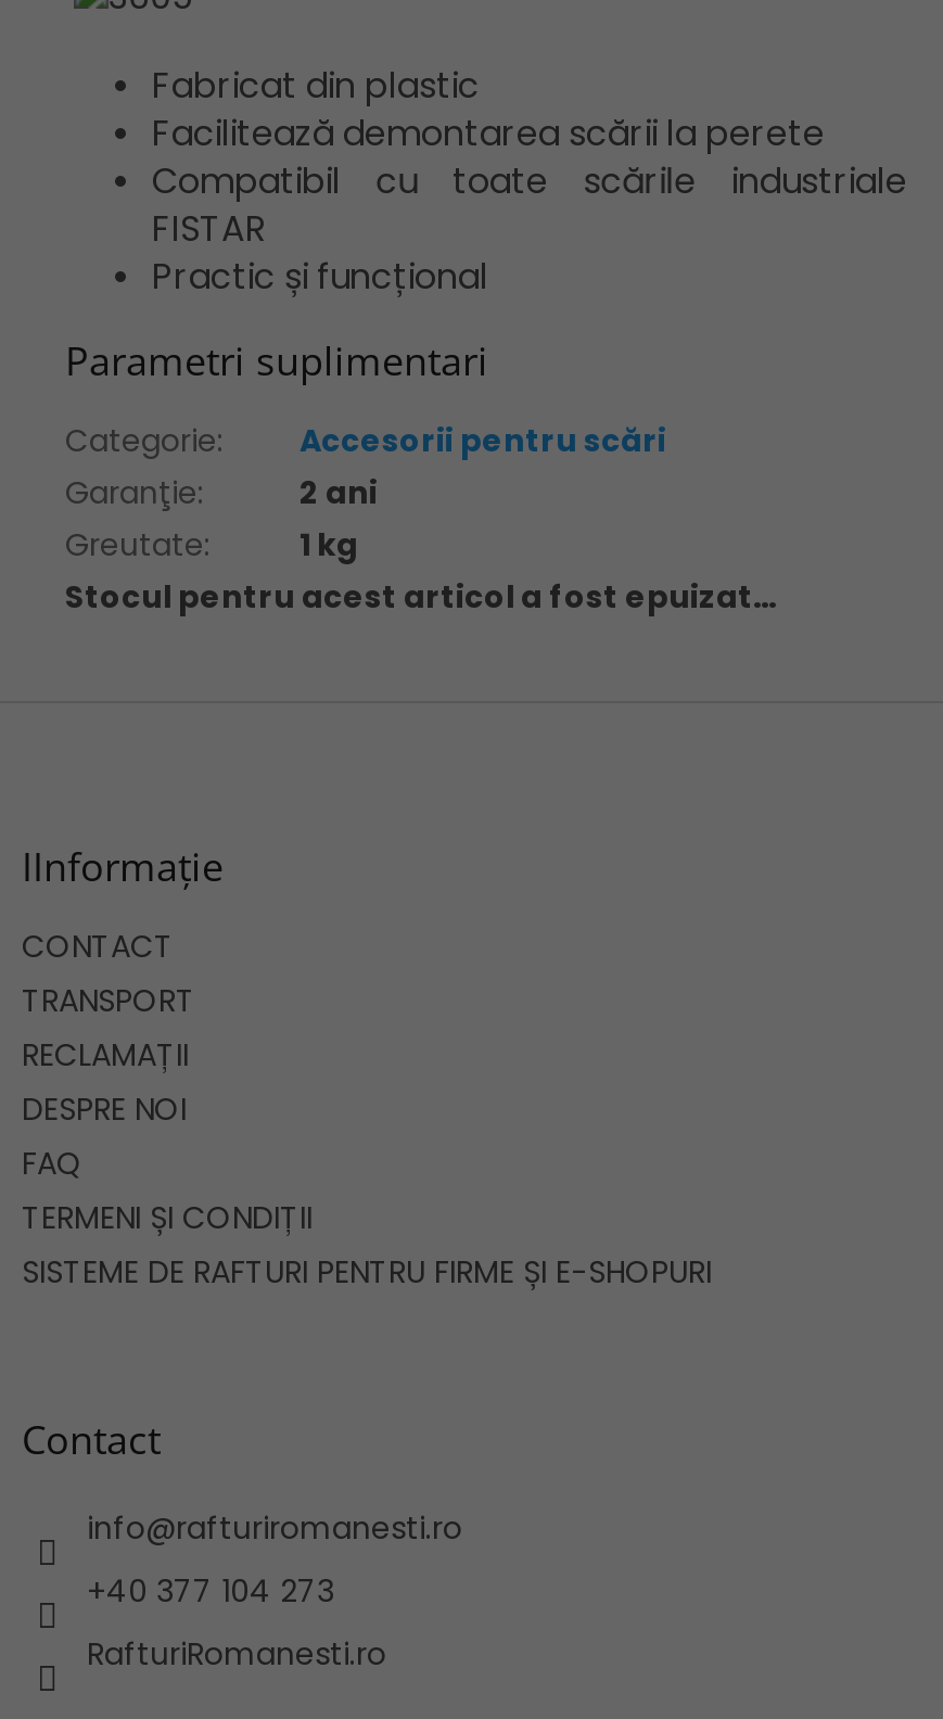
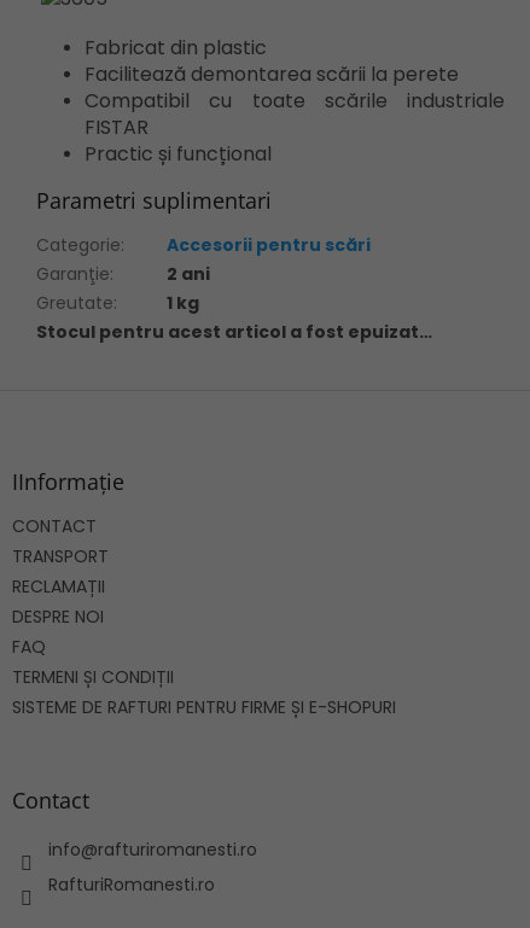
- +40 377 104 273
